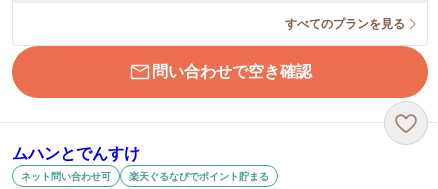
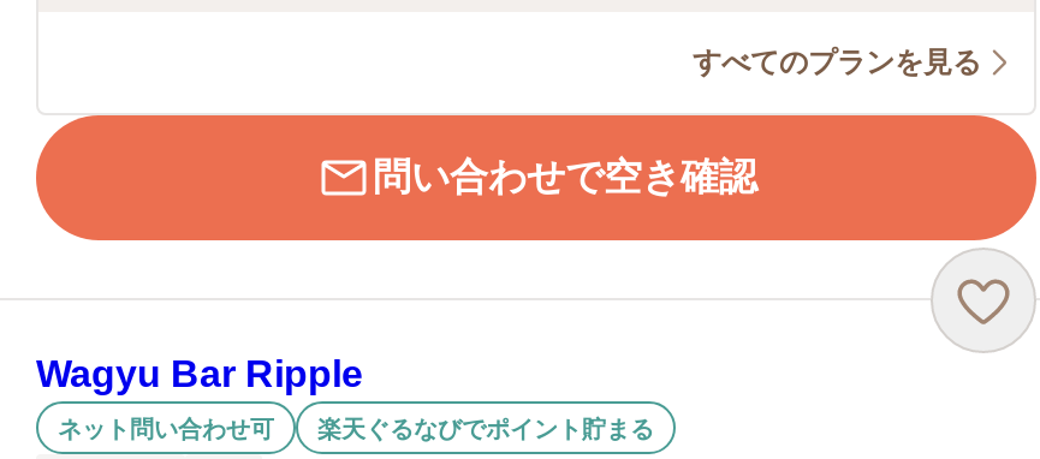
- ムハンとでんすけ
+ Wagyu Bar Ripple
